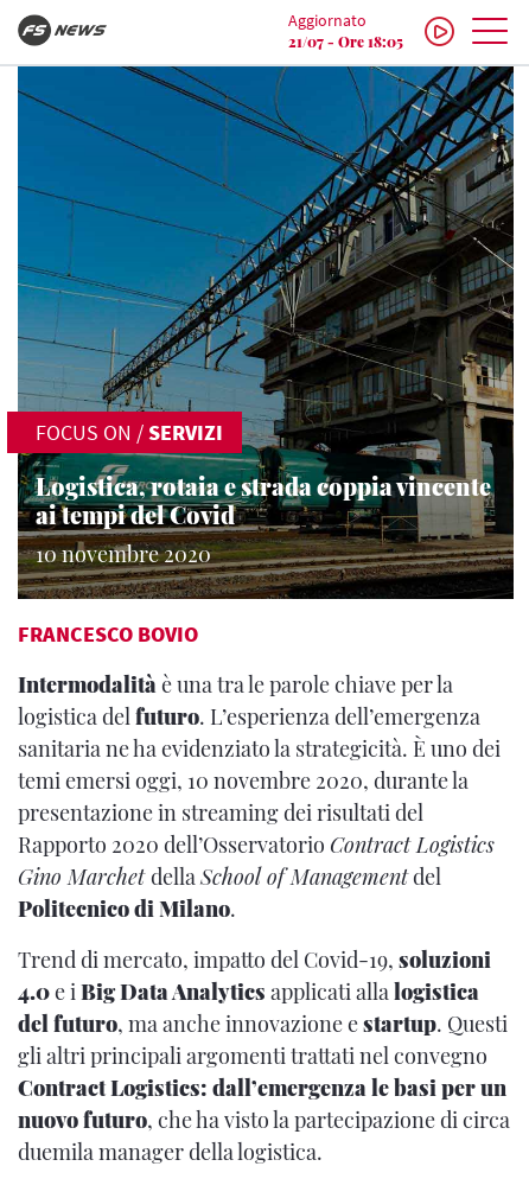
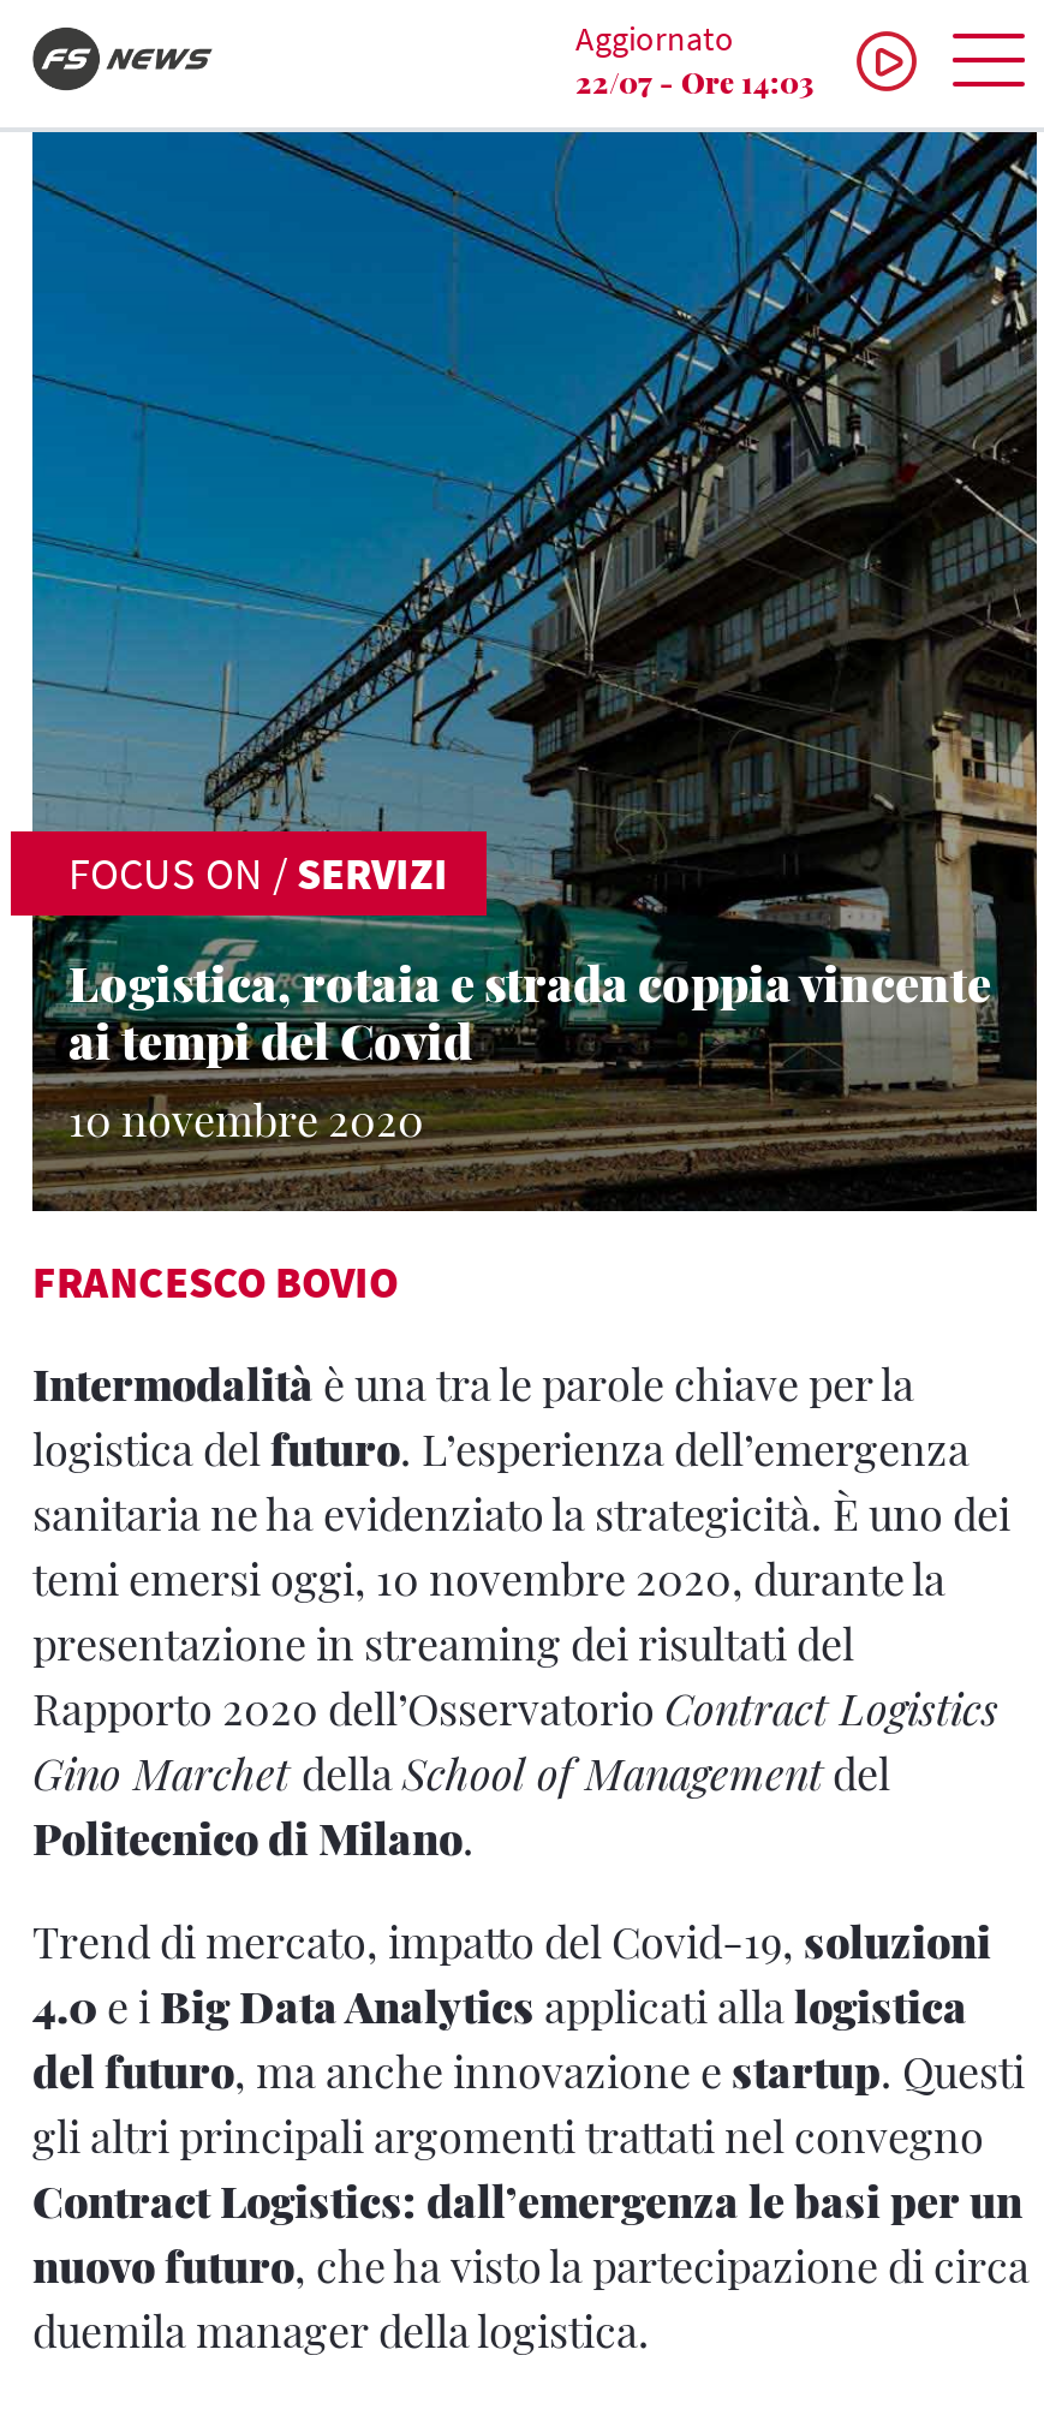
- 21/07 - Ore 18:05
+ 22/07 - Ore 14:03
